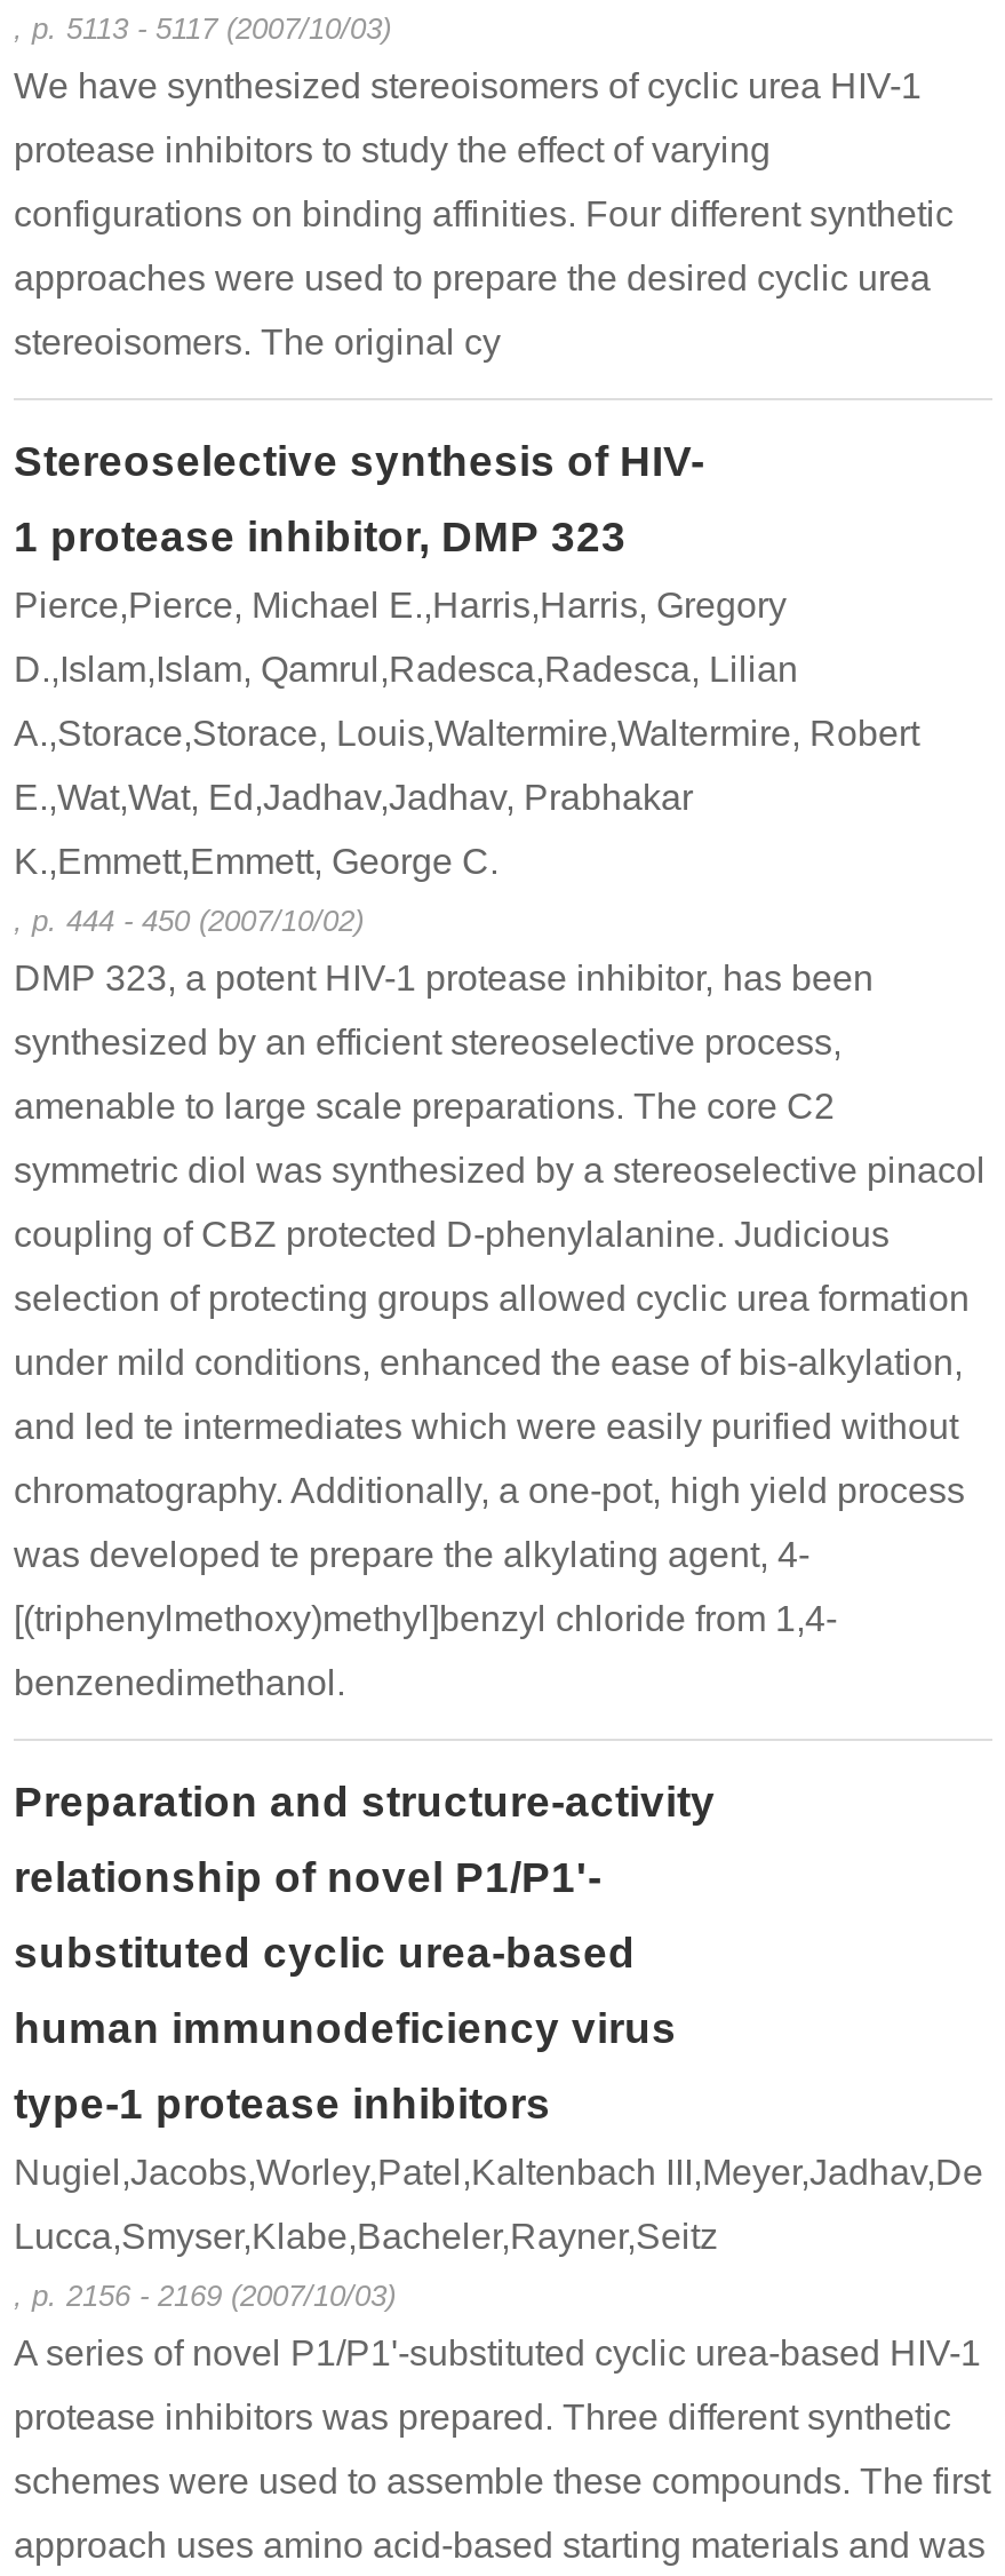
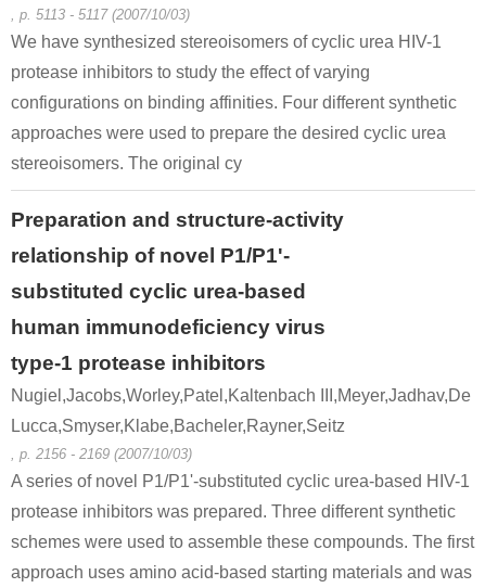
- Stereoselective synthesis of HIV-
- 1 protease inhibitor, DMP 323
- Pierce,Pierce, Michael E.,Harris,Harris, Gregory
- D.,Islam,Islam, Qamrul,Radesca,Radesca, Lilian
- A.,Storace,Storace, Louis,Waltermire,Waltermire, Robert
- E.,Wat,Wat, Ed,Jadhav,Jadhav, Prabhakar
- K.,Emmett,Emmett, George C.
- , p. 444 - 450 (2007/10/02)
- DMP 323, a potent HIV-1 protease inhibitor, has been
- synthesized by an efficient stereoselective process,
- amenable to large scale preparations. The core C2
- symmetric diol was synthesized by a stereoselective pinacol
- coupling of CBZ protected D-phenylalanine. Judicious
- selection of protecting groups allowed cyclic urea formation
- under mild conditions, enhanced the ease of bis-alkylation,
- and led te intermediates which were easily purified without
- chromatography. Additionally, a one-pot, high yield process
- was developed te prepare the alkylating agent, 4-
- [(triphenylmethoxy)methyl]benzyl chloride from 1,4-
- benzenedimethanol.
